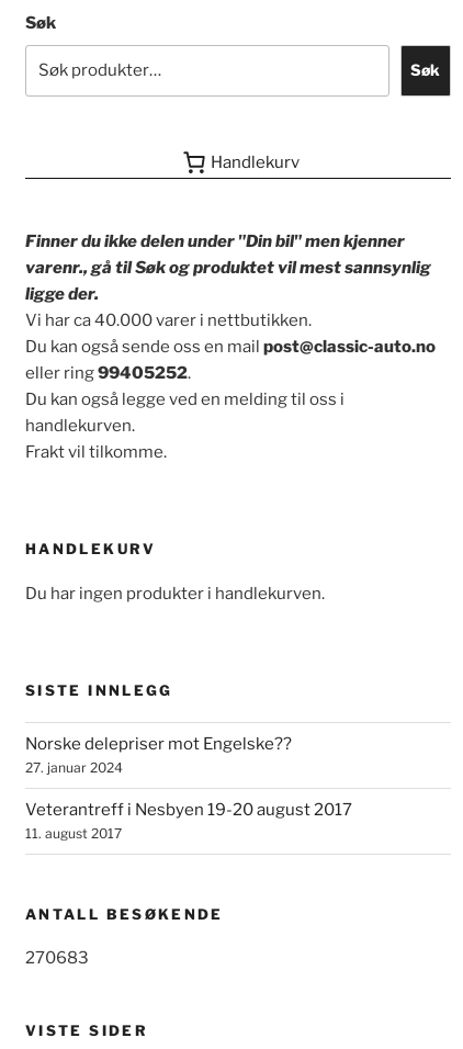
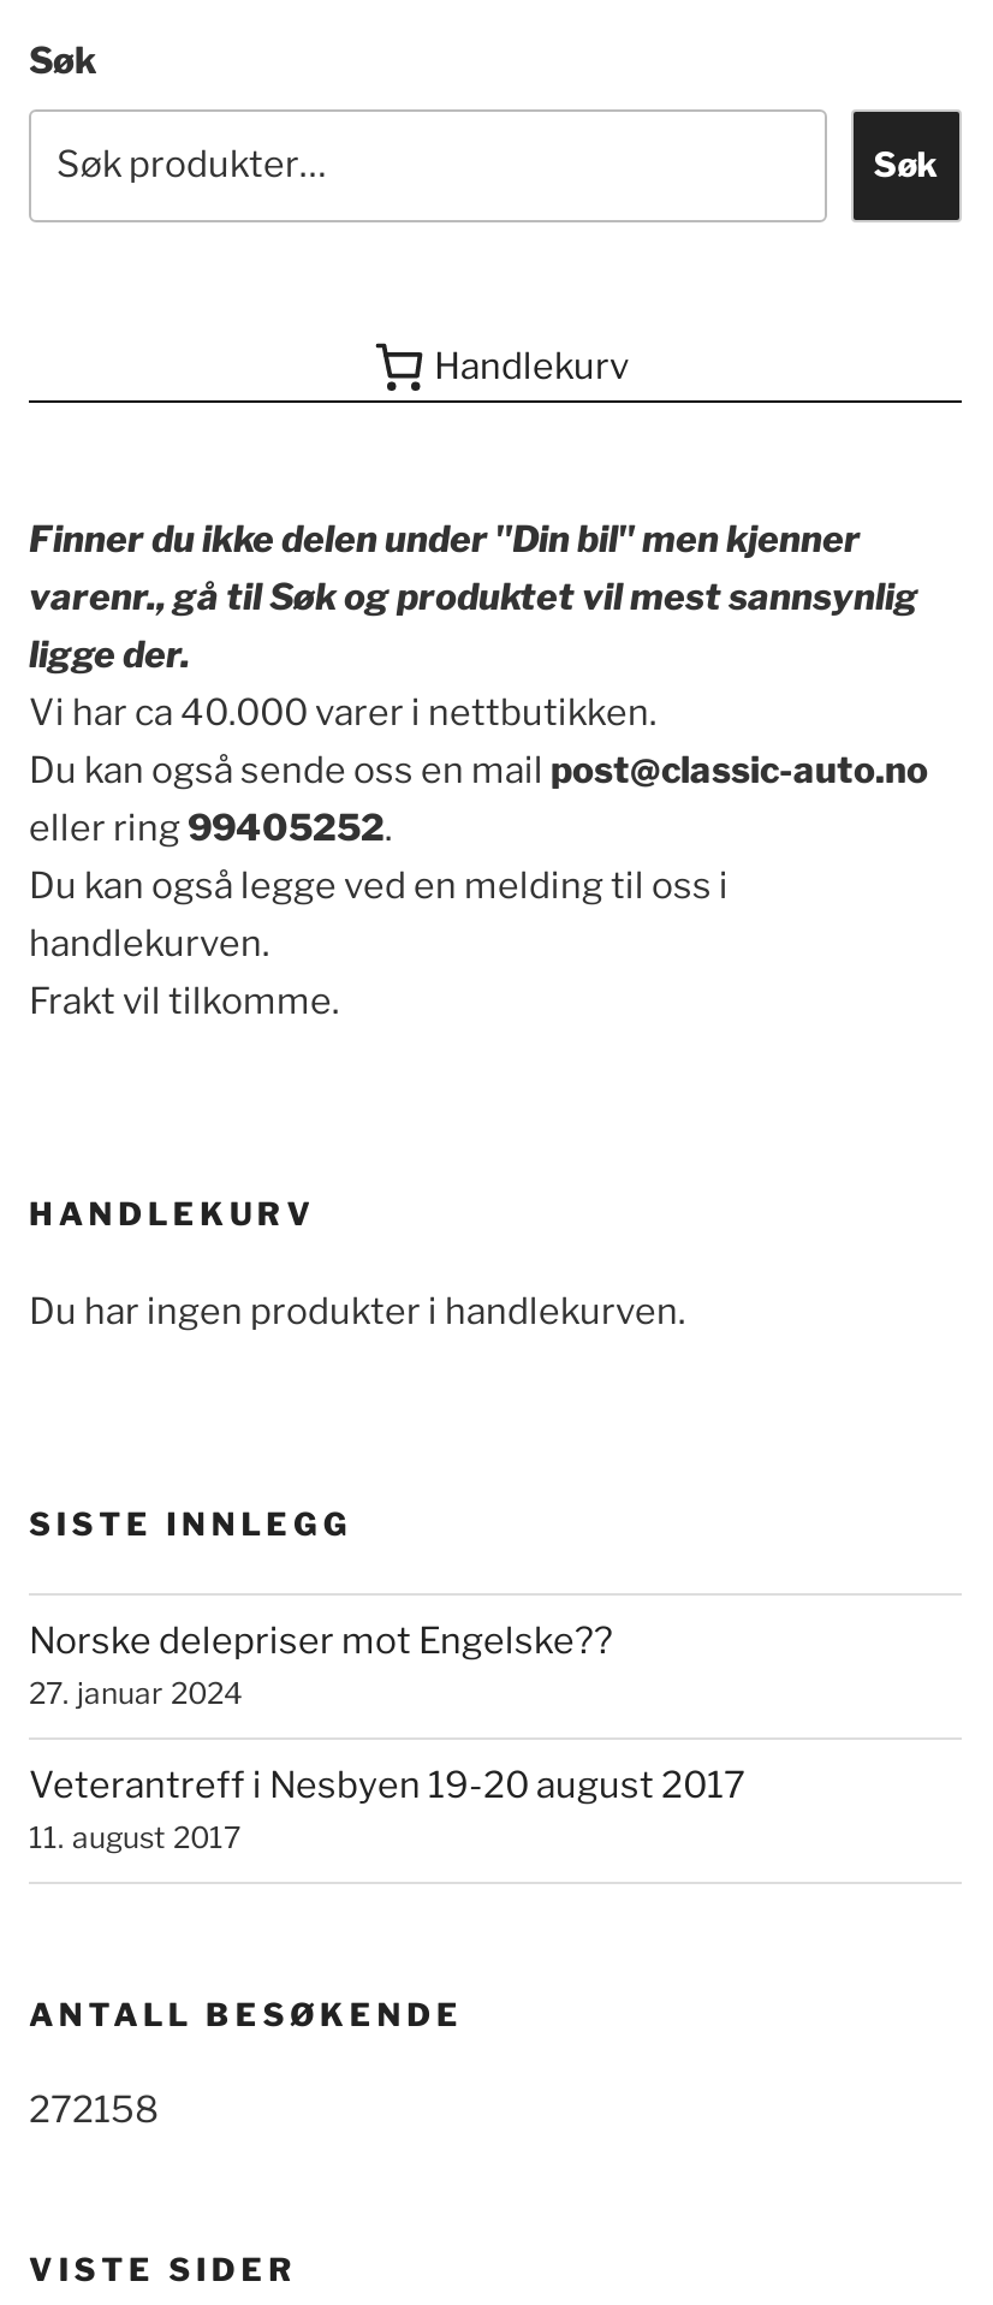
- 270683
+ 272158
